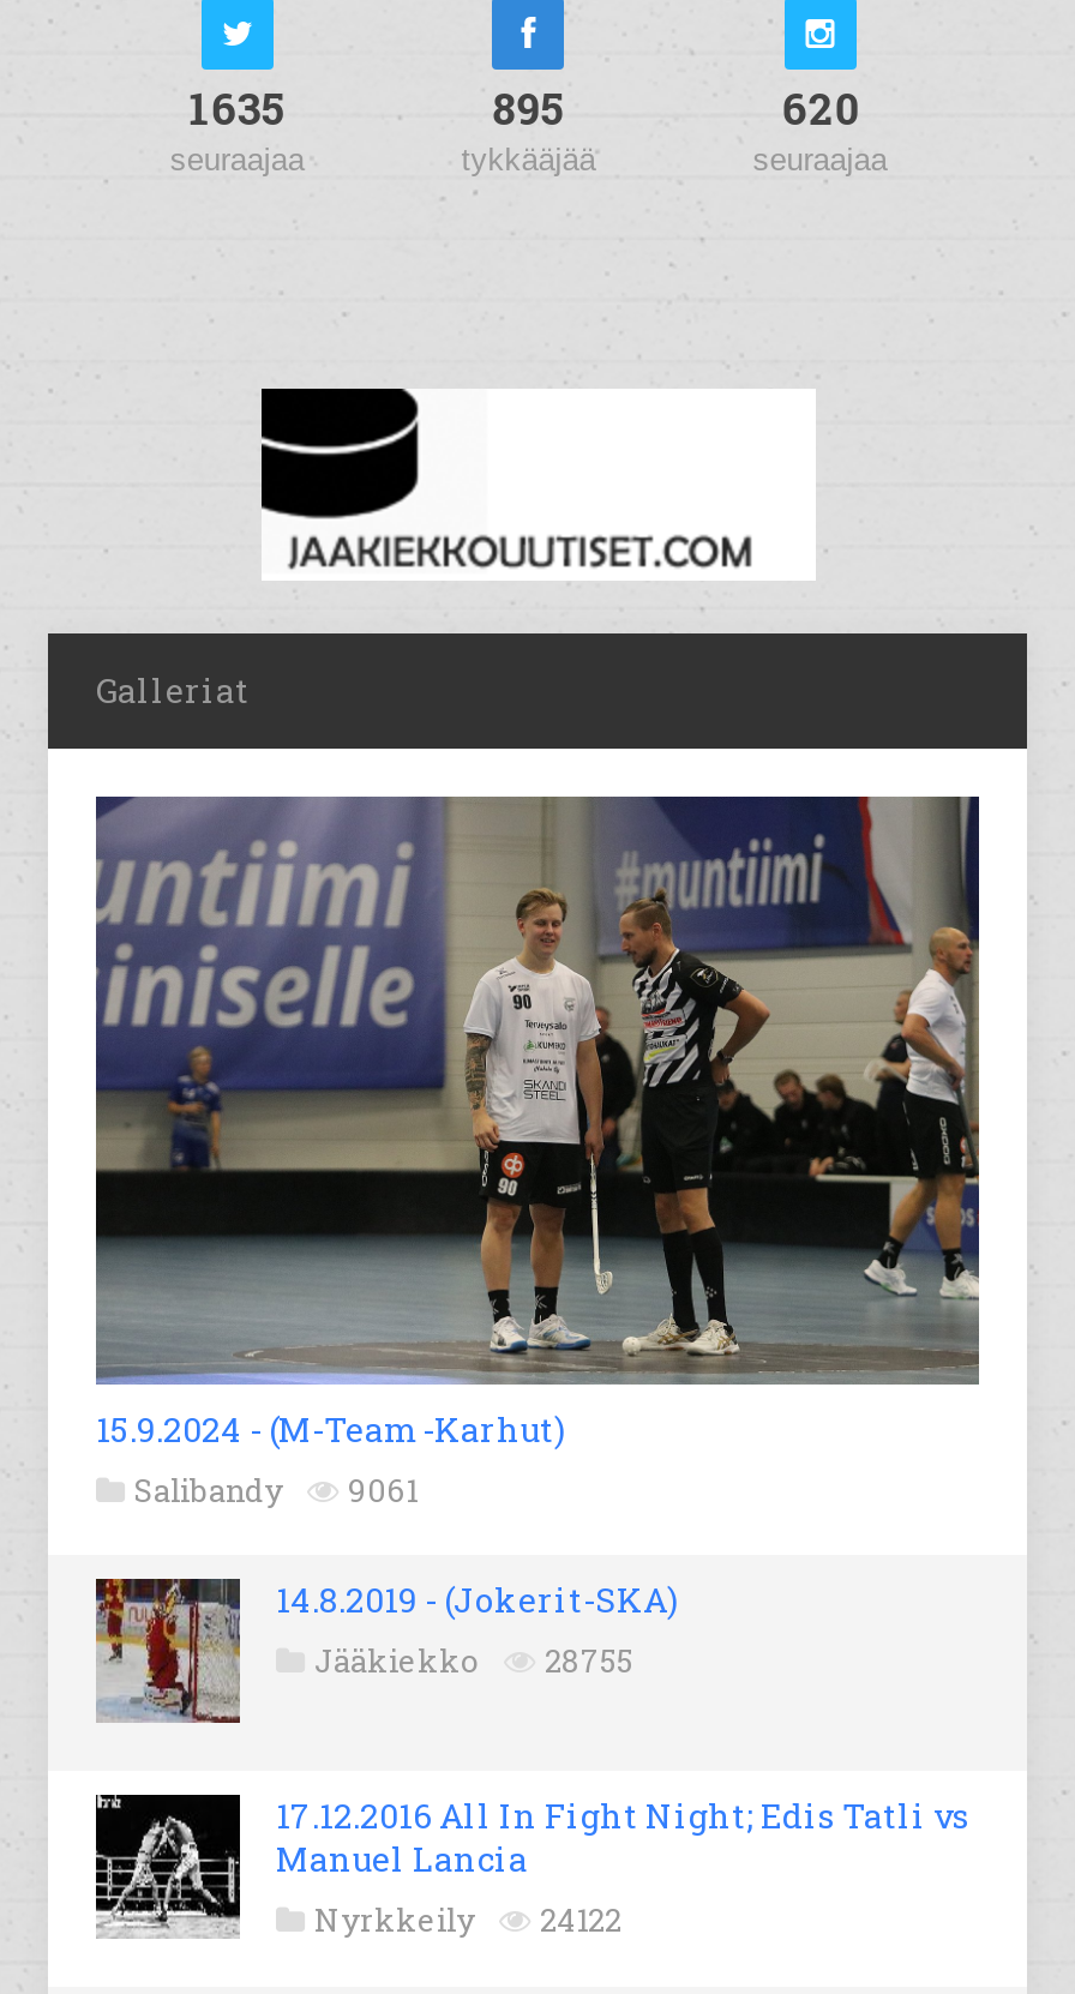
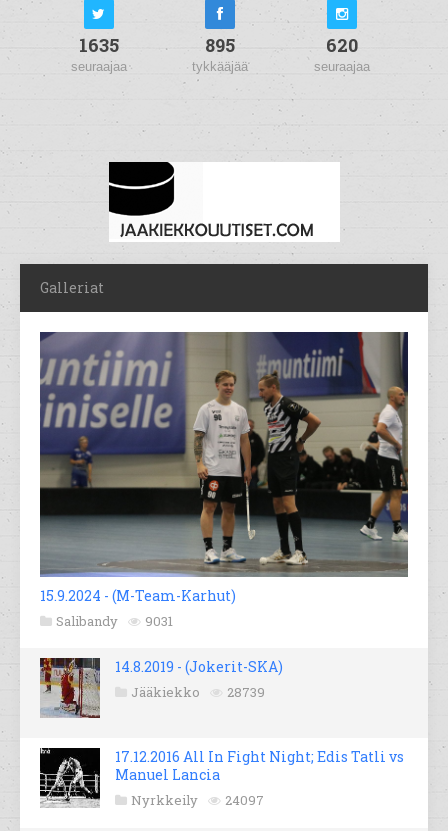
- Salibandy 9061
+ Salibandy 9031

- Jääkiekko 28755
+ Jääkiekko 28739

- Nyrkkeily 24122
+ Nyrkkeily 24097
